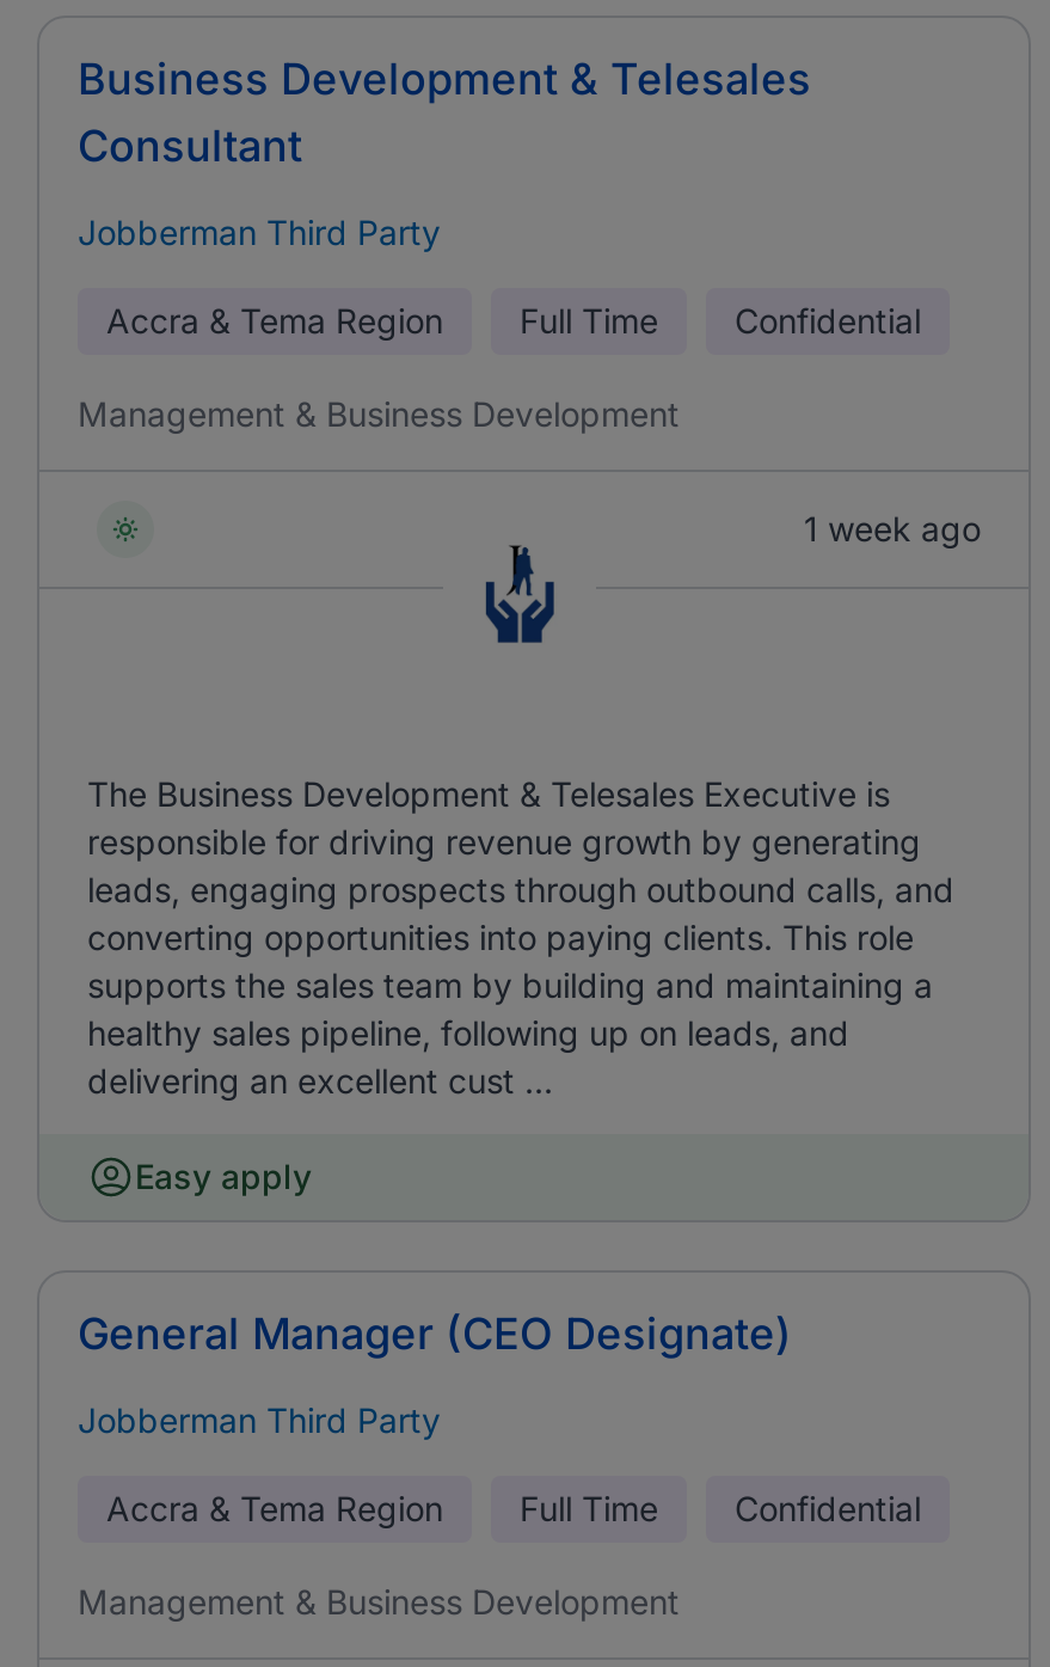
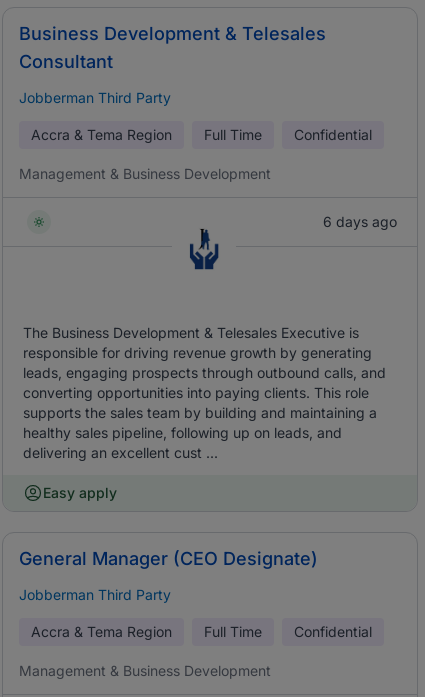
- 1 week ago
+ 6 days ago
